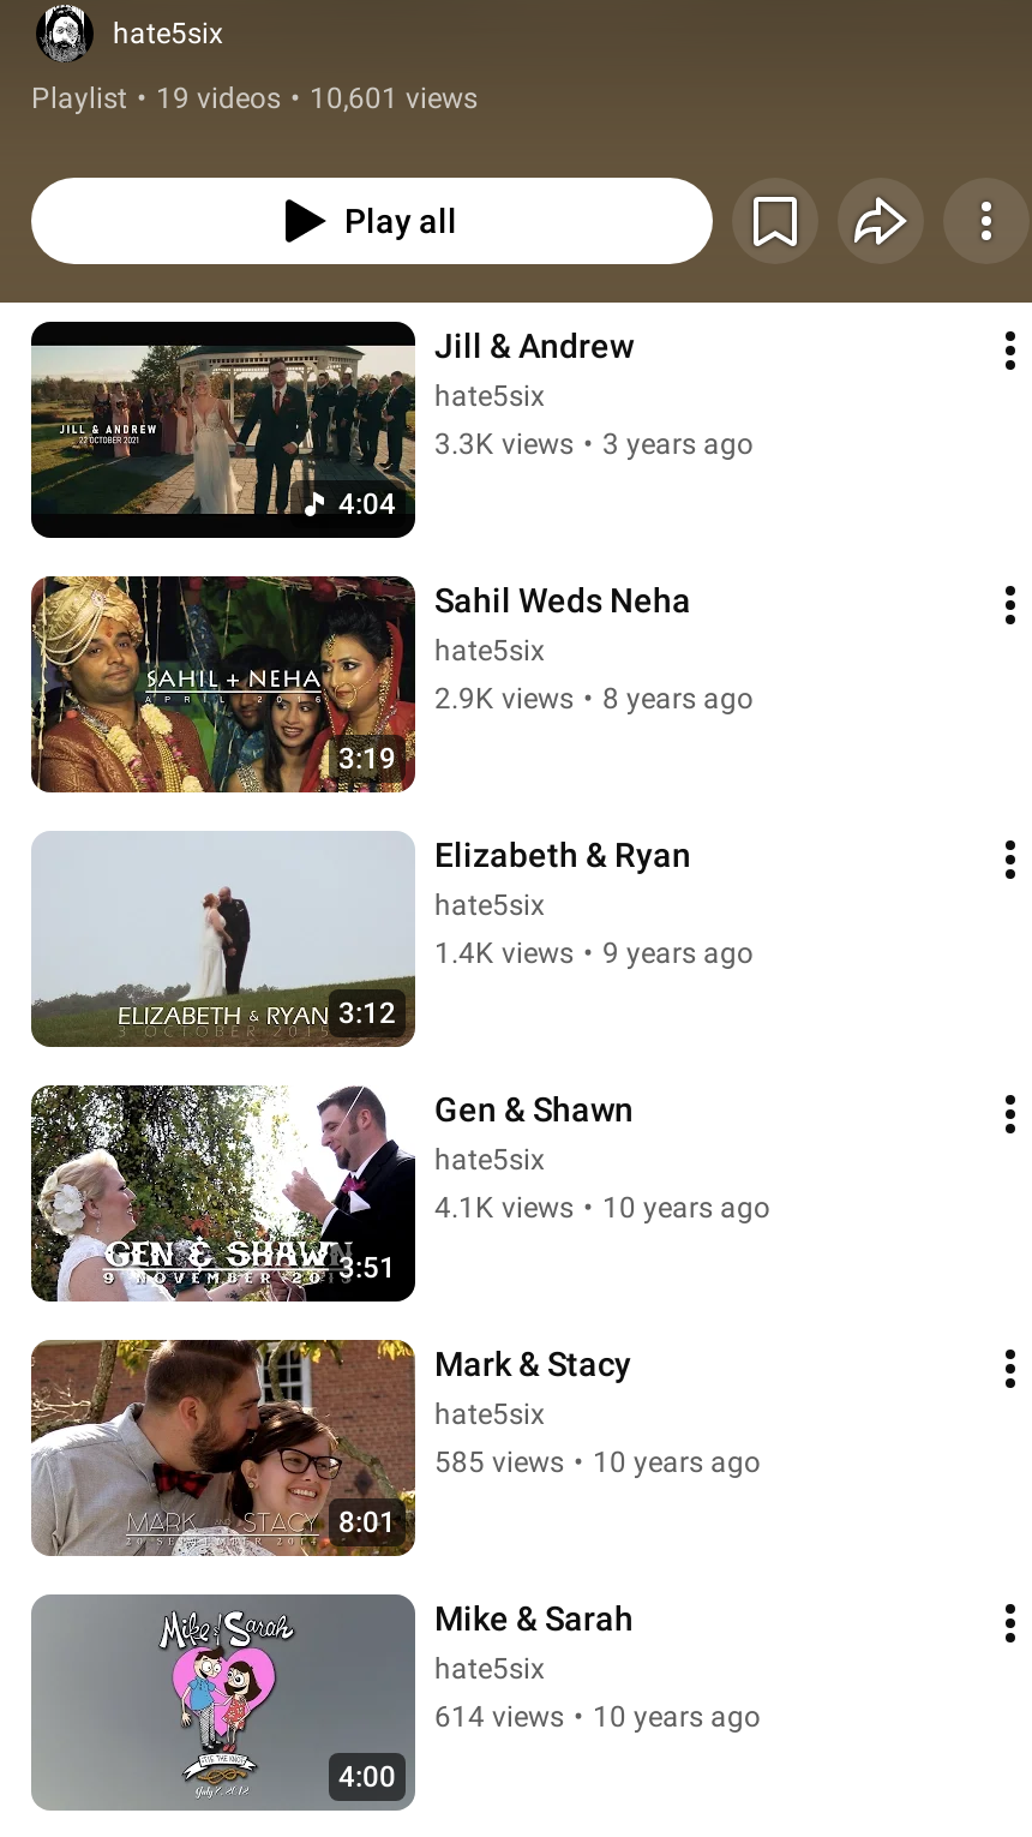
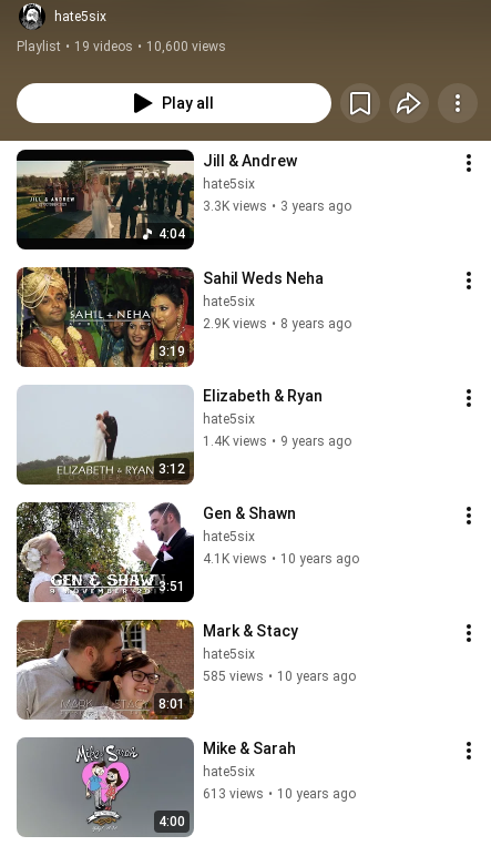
- Playlist • 19 videos • 10,601 views
+ Playlist • 19 videos • 10,600 views

- 614 views • 10 years ago
+ 613 views • 10 years ago
